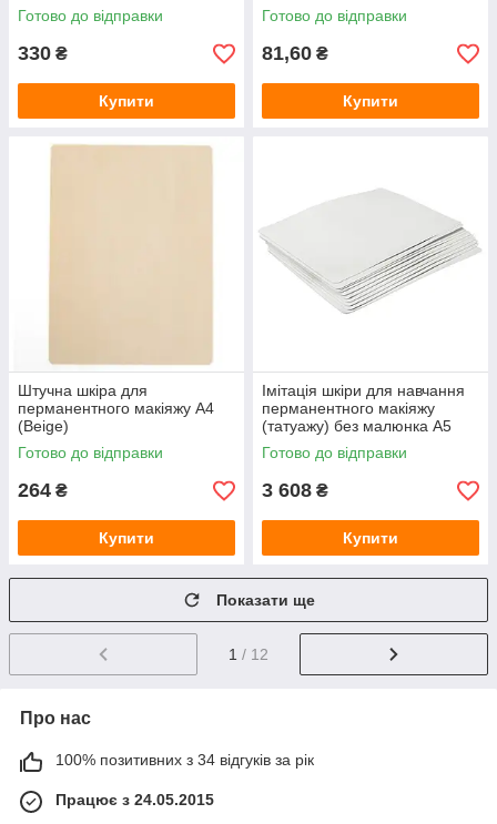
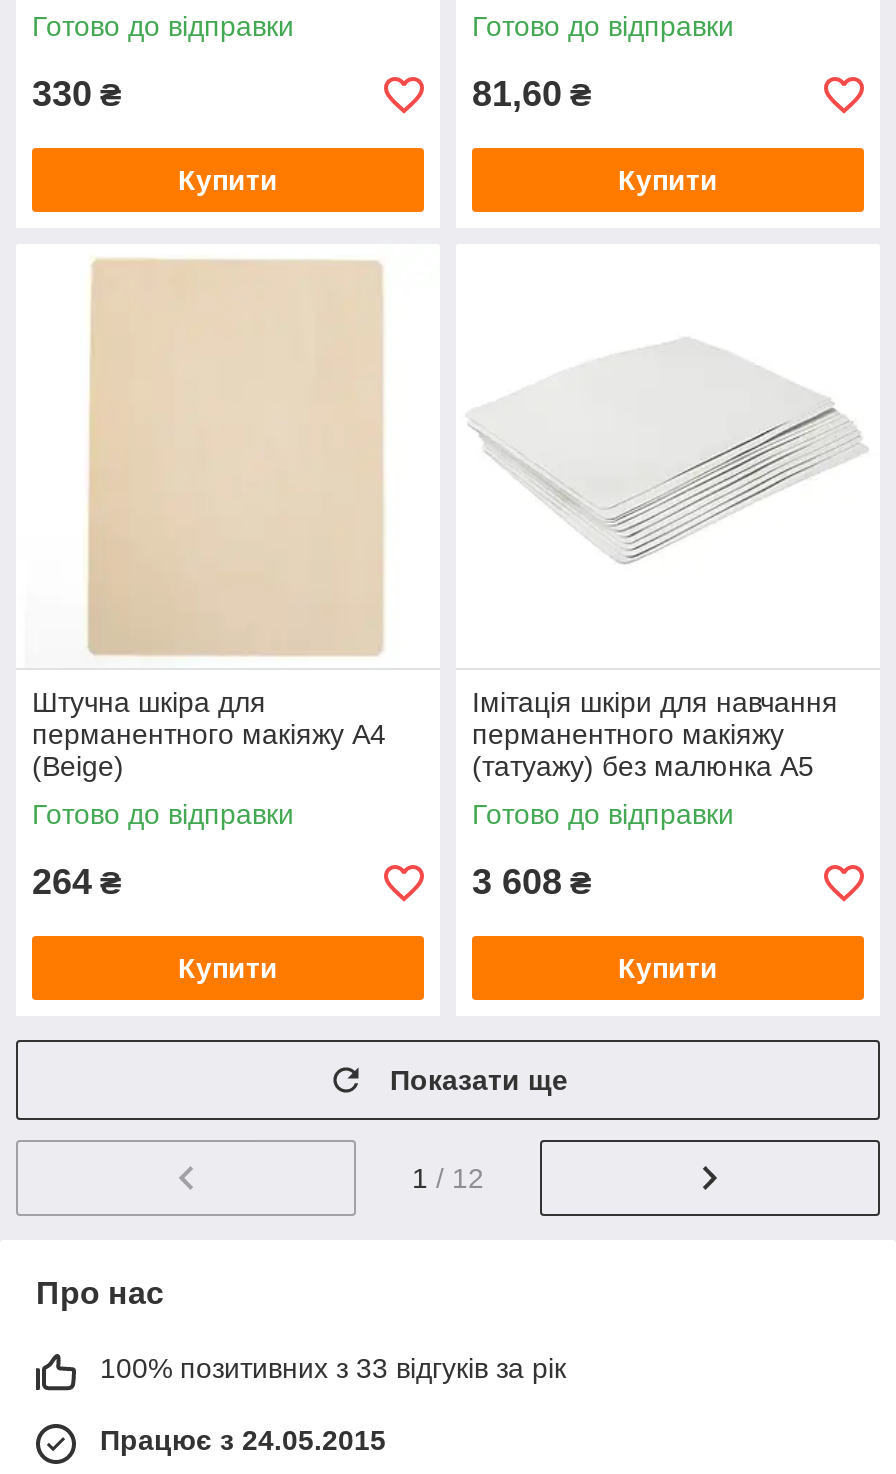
- 100% позитивних з 34 відгуків за рік
+ 100% позитивних з 33 відгуків за рік
